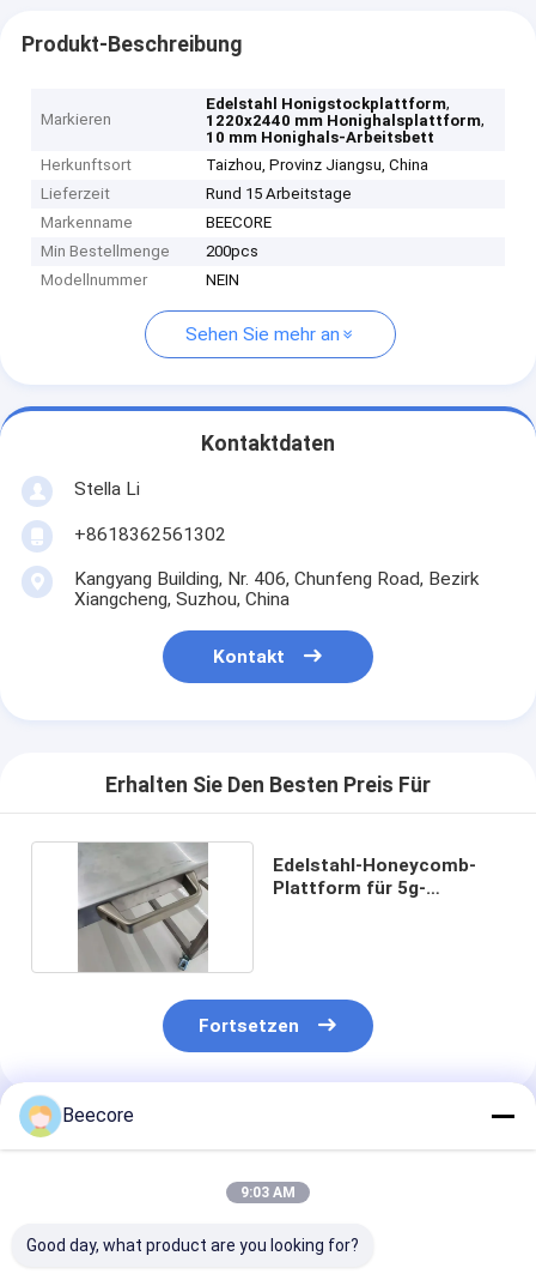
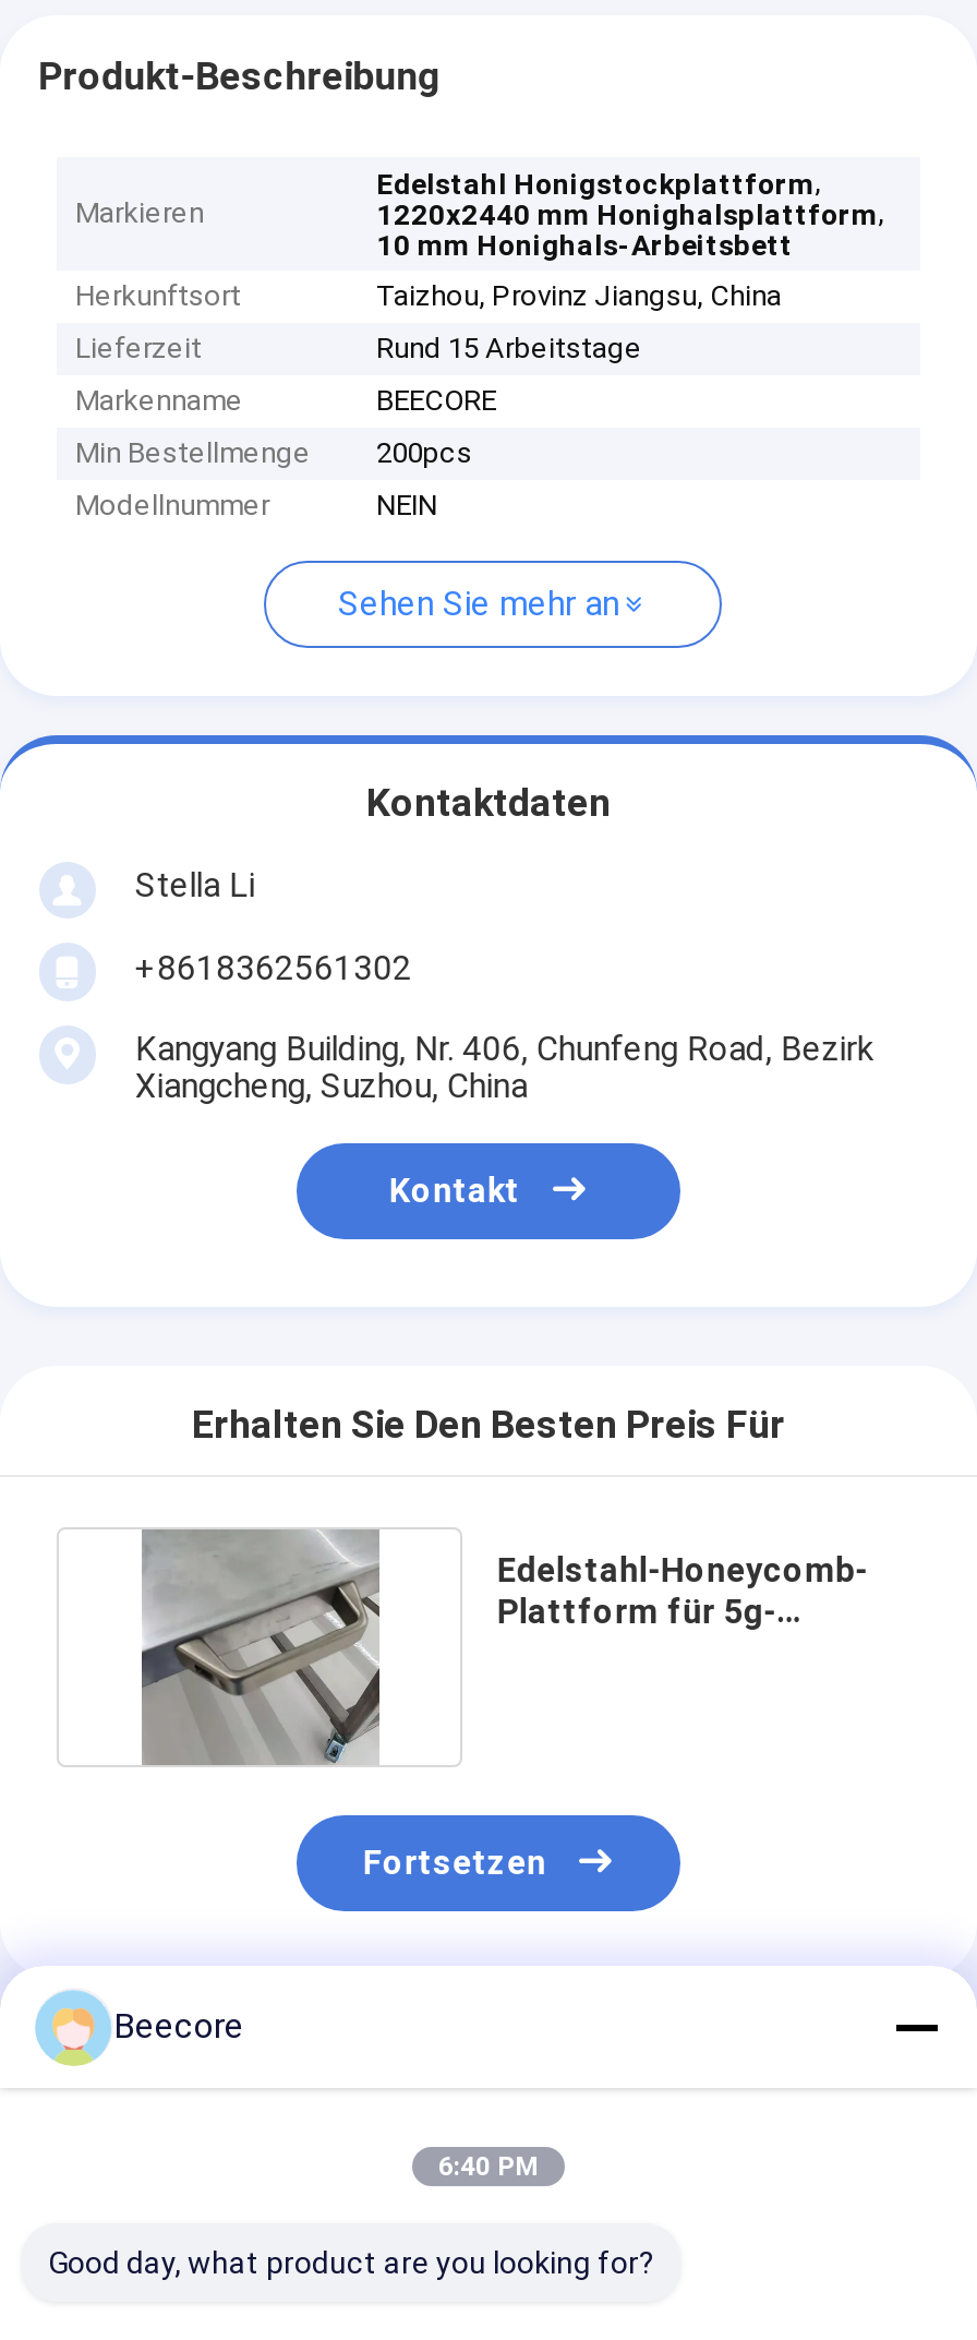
- 9:03 AM
+ 6:40 PM
